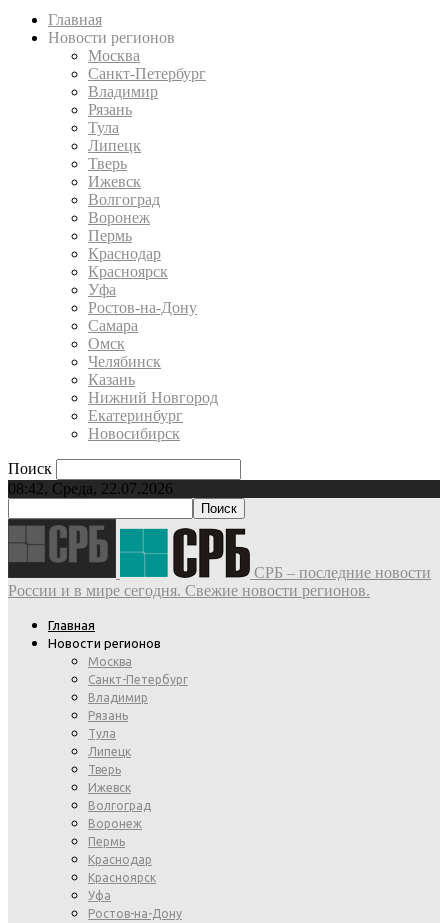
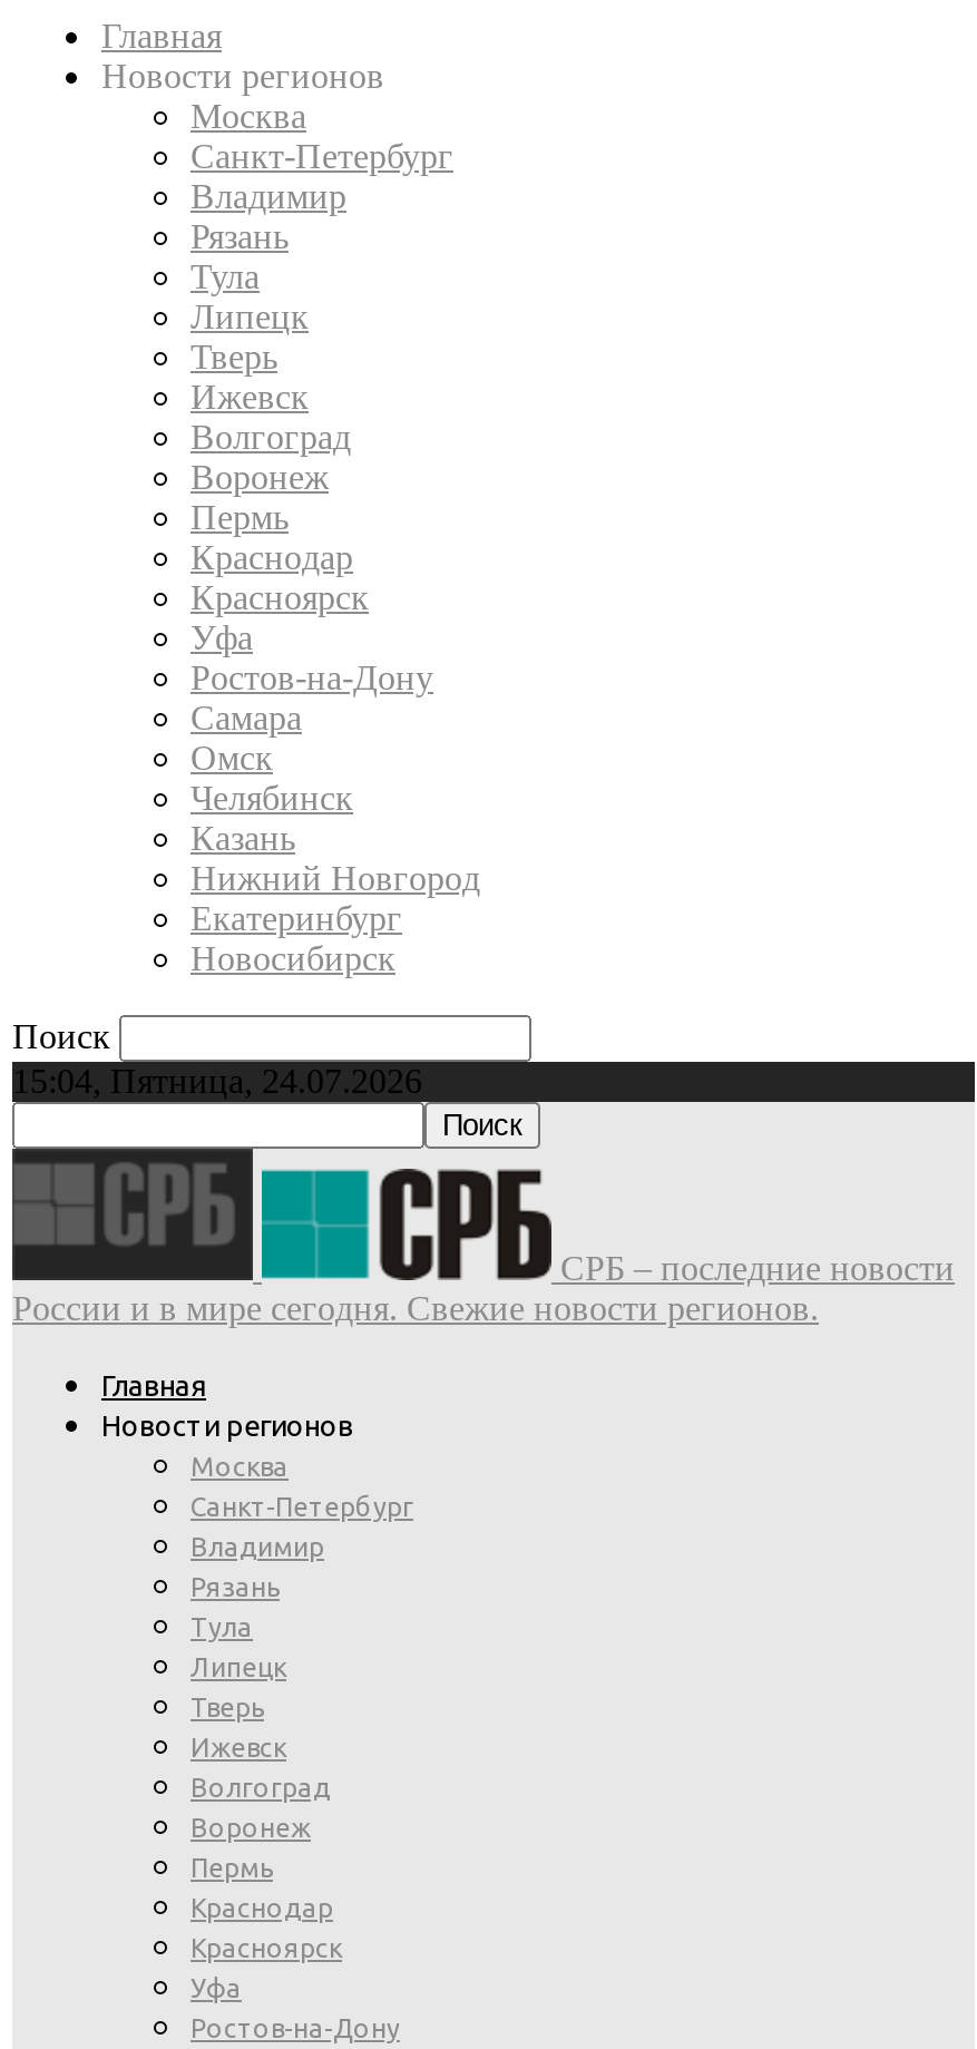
- 08:42, Среда, 22.07.2026
+ 15:04, Пятница, 24.07.2026
